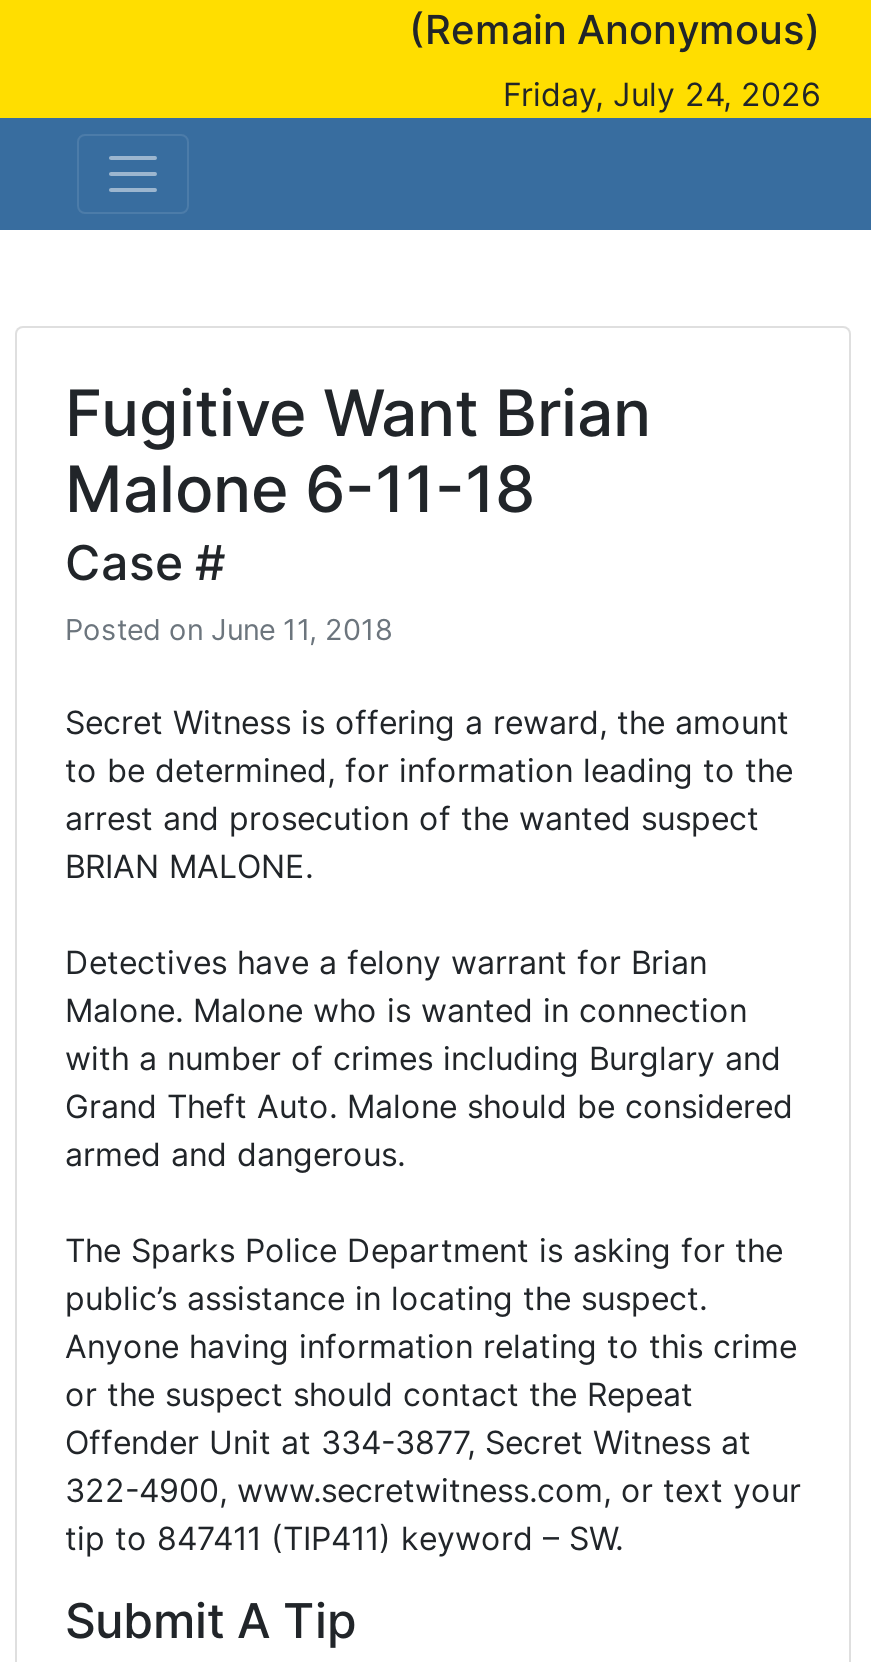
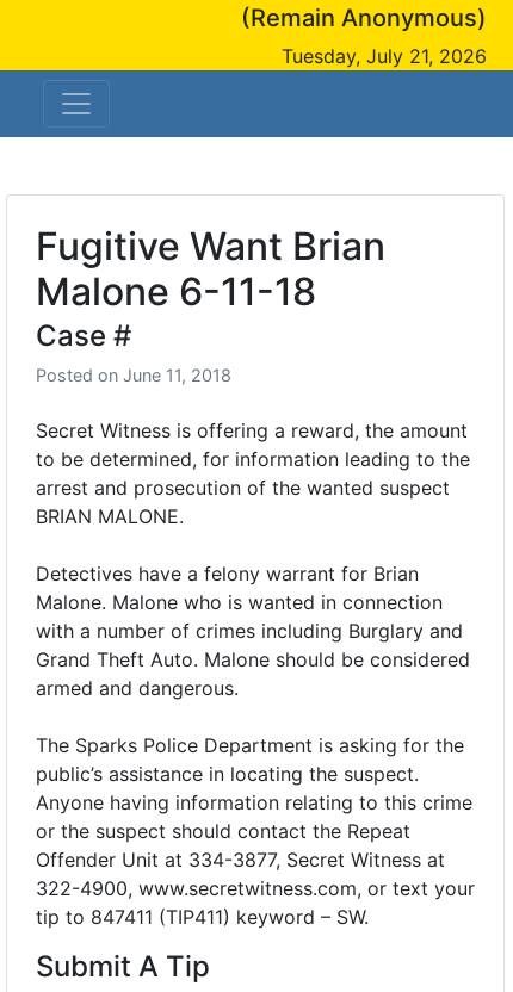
- Friday, July 24, 2026
+ Tuesday, July 21, 2026
